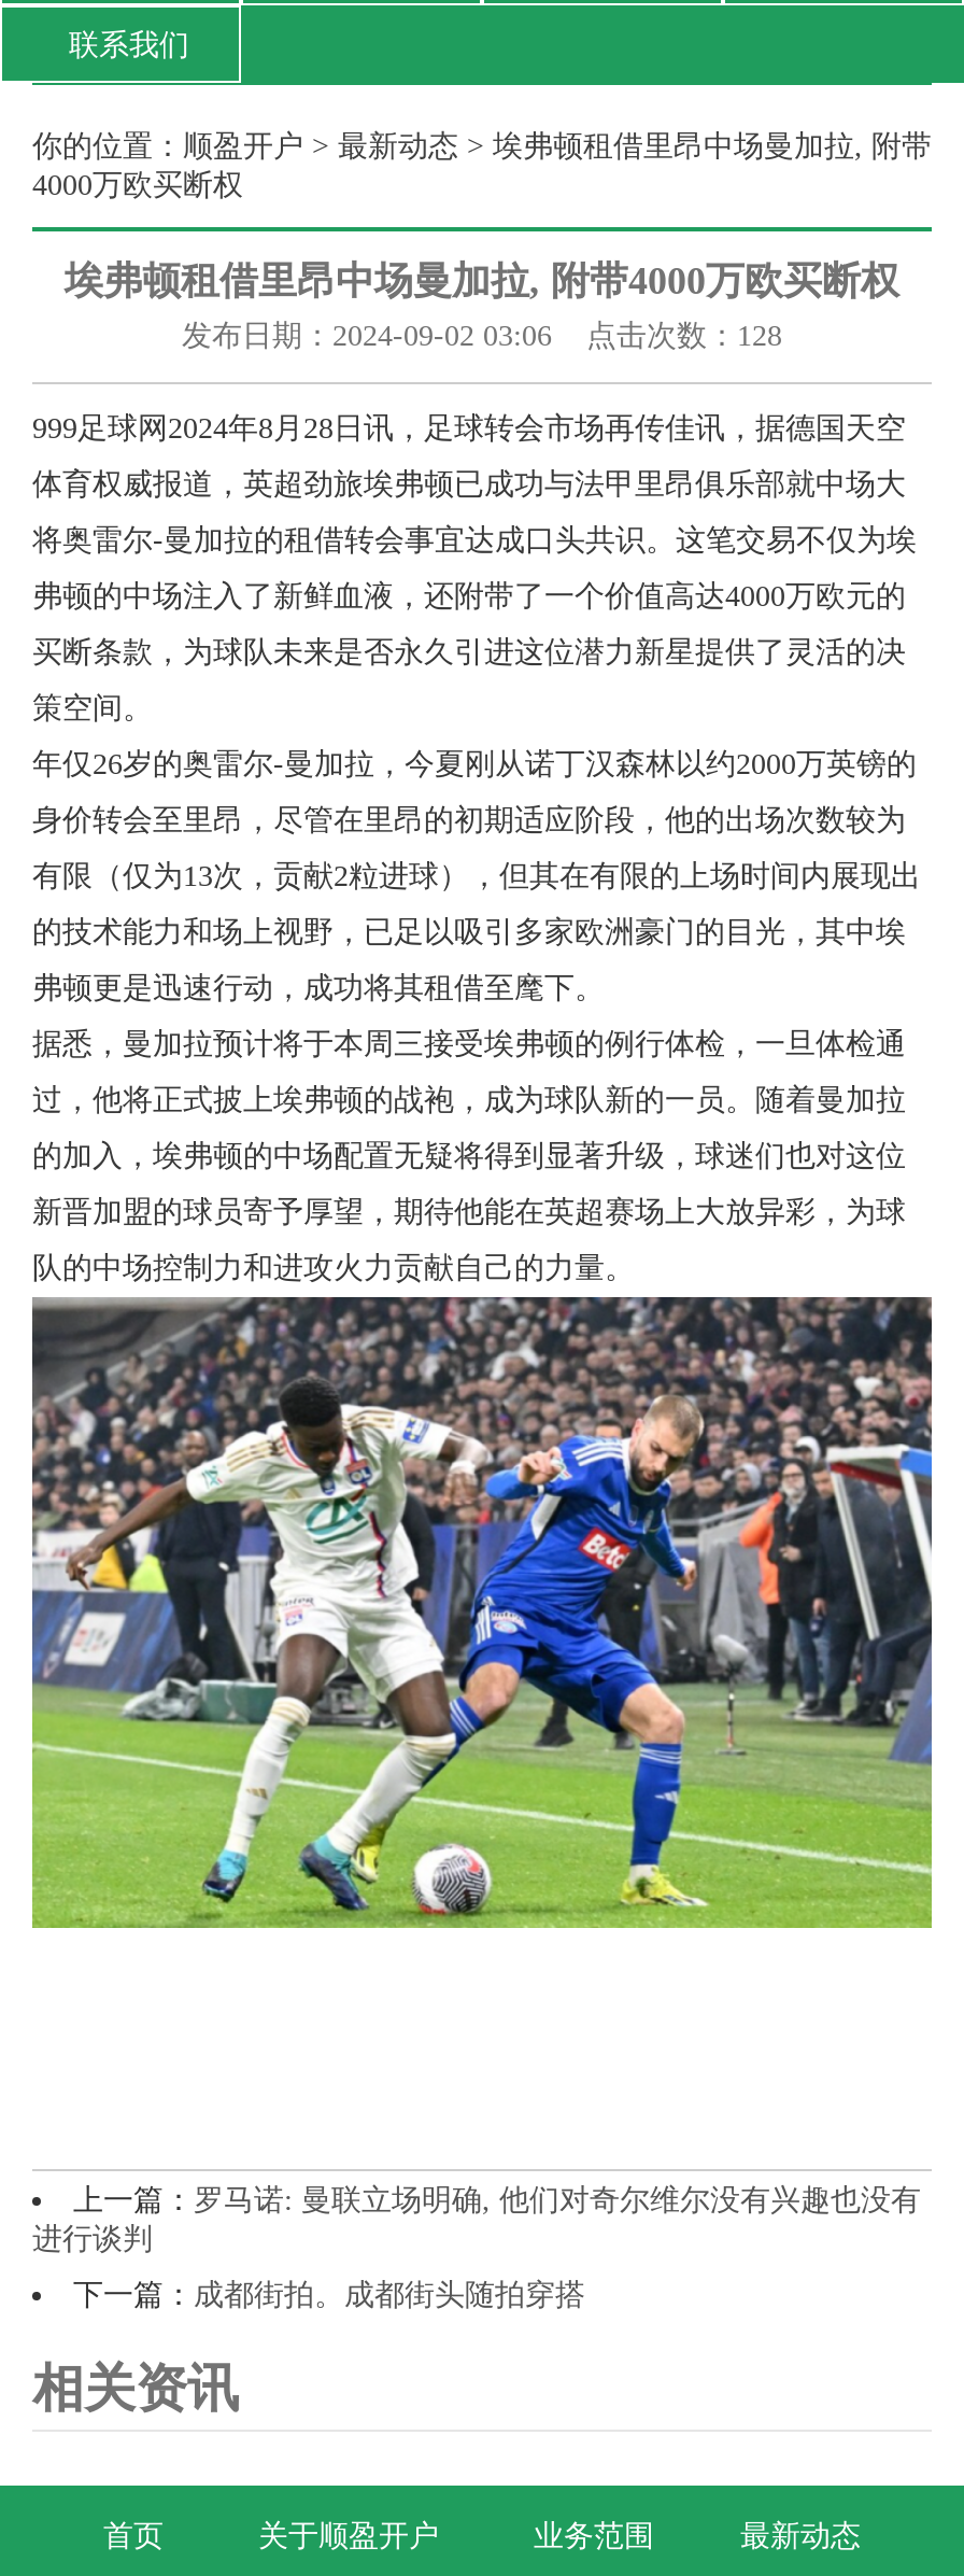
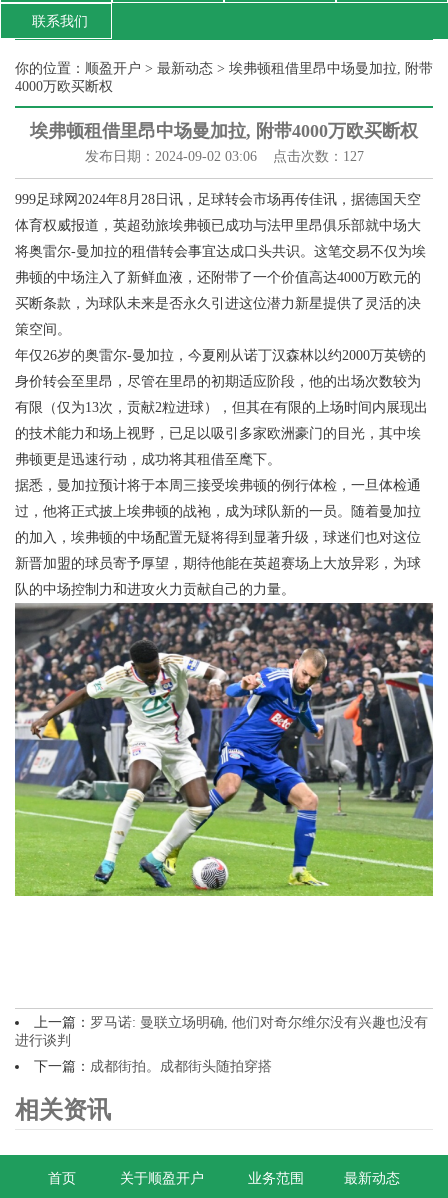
- 发布日期：2024-09-02 03:06 点击次数：128
+ 发布日期：2024-09-02 03:06 点击次数：127
